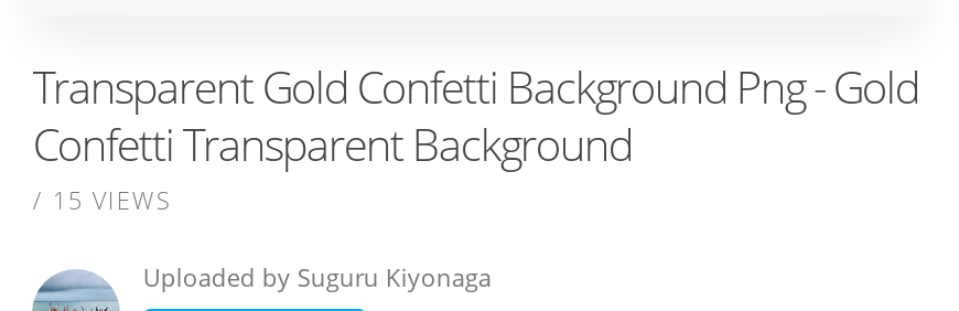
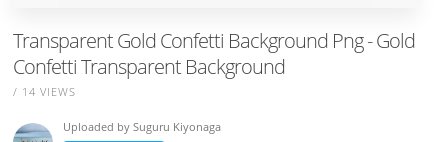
- / 15 VIEWS
+ / 14 VIEWS
